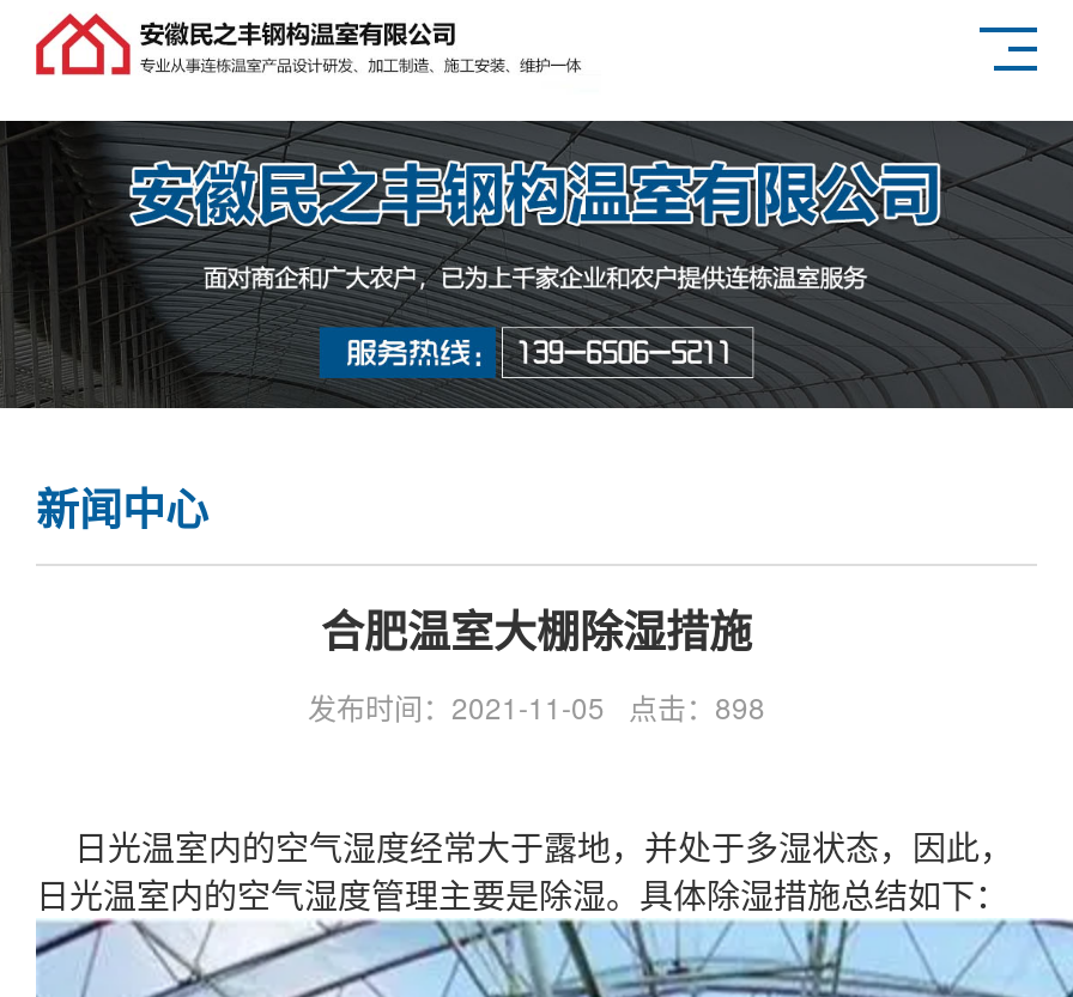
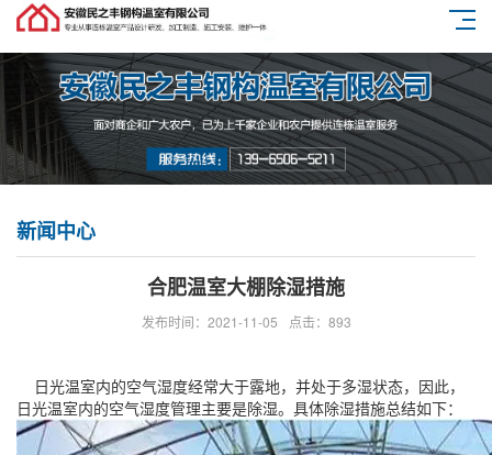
- 发布时间：2021-11-05 点击：898
+ 发布时间：2021-11-05 点击：893
